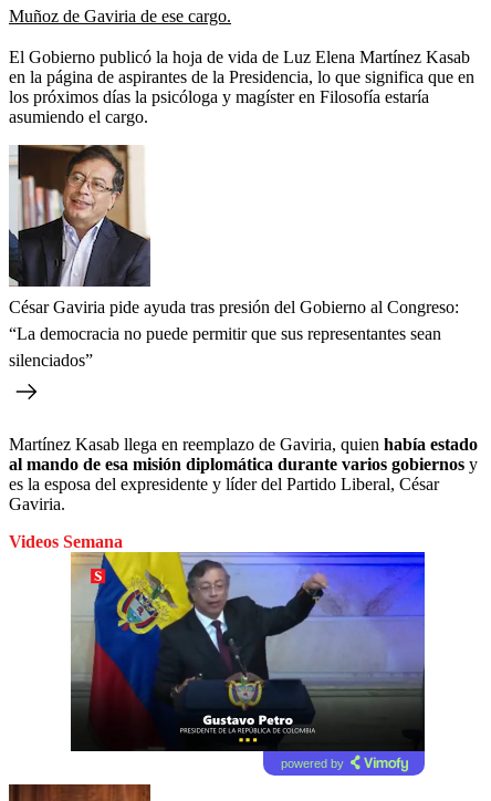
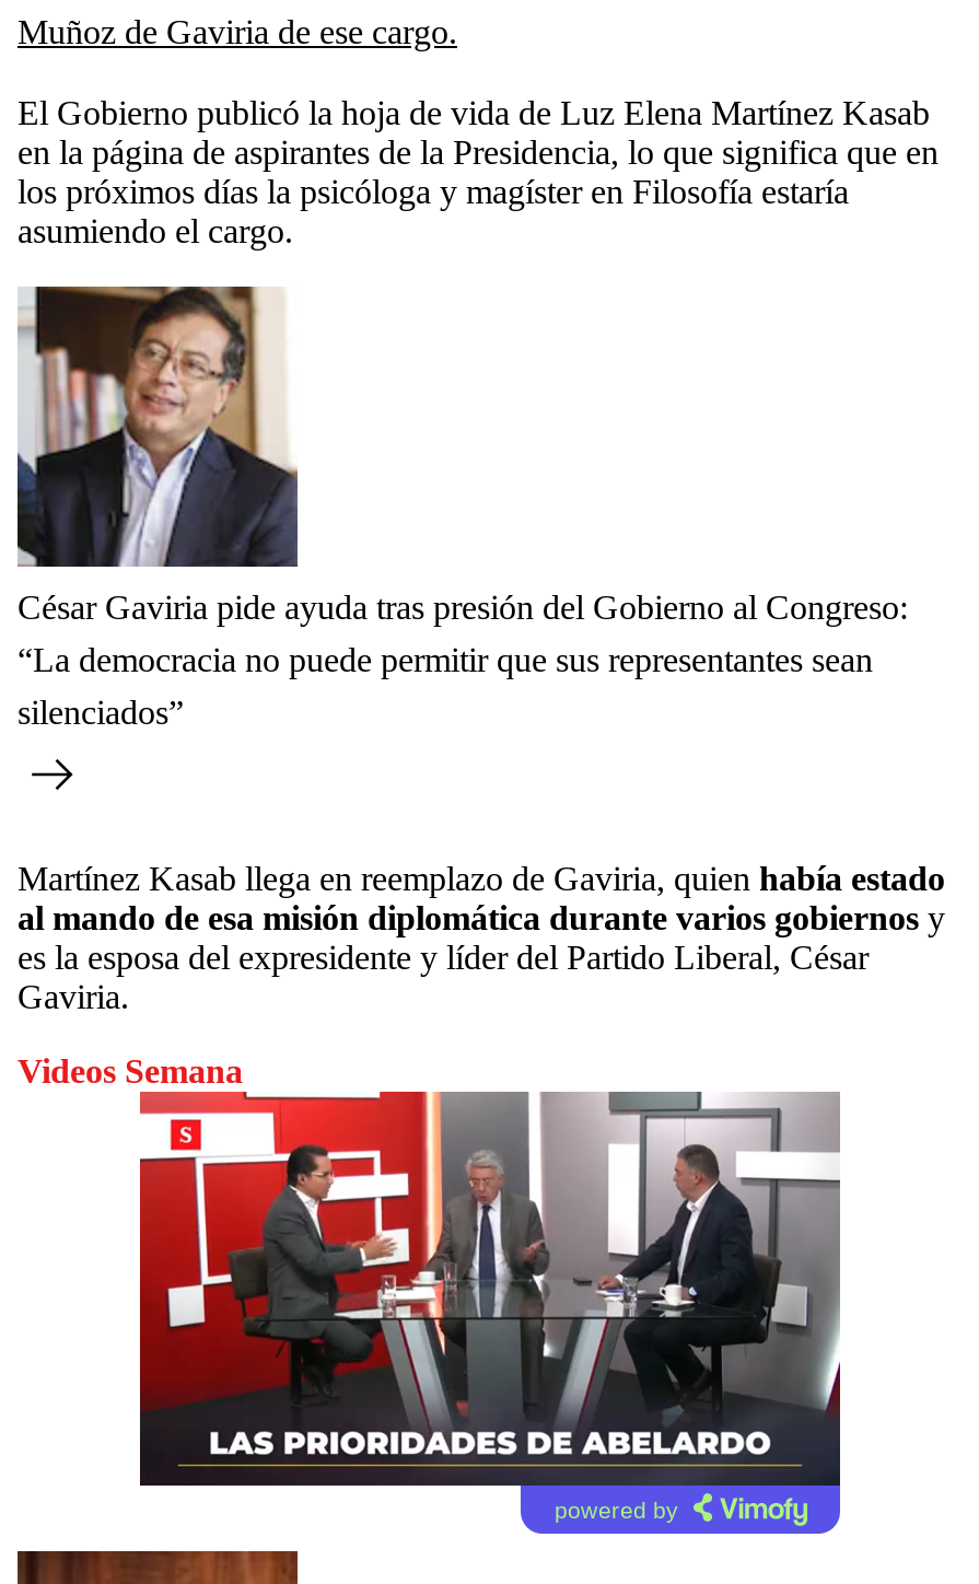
- [image]
+ [image]
